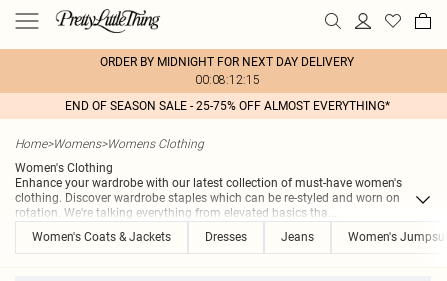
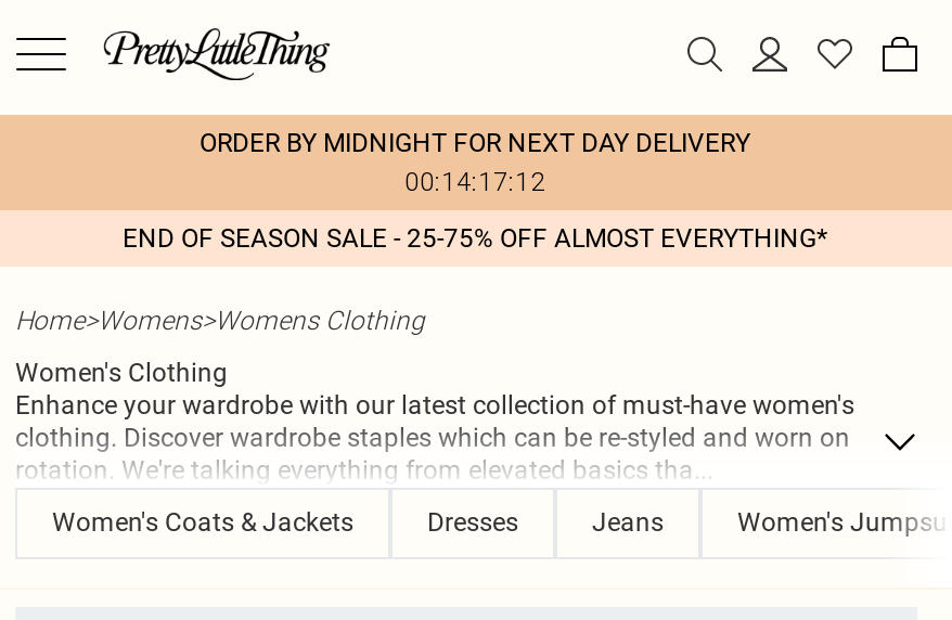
- 00:08:12:15
+ 00:14:17:12
